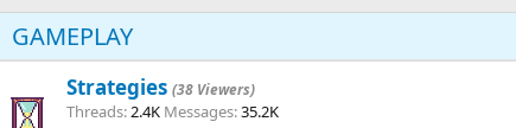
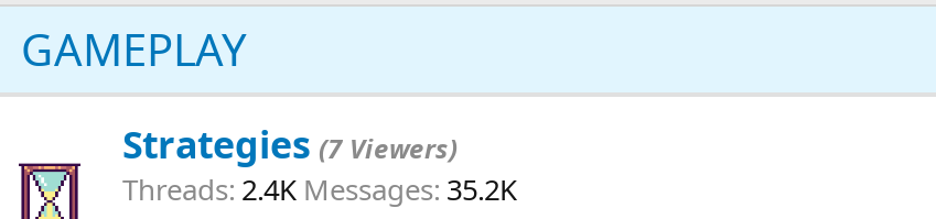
- Strategies (38 Viewers)
+ Strategies (7 Viewers)
